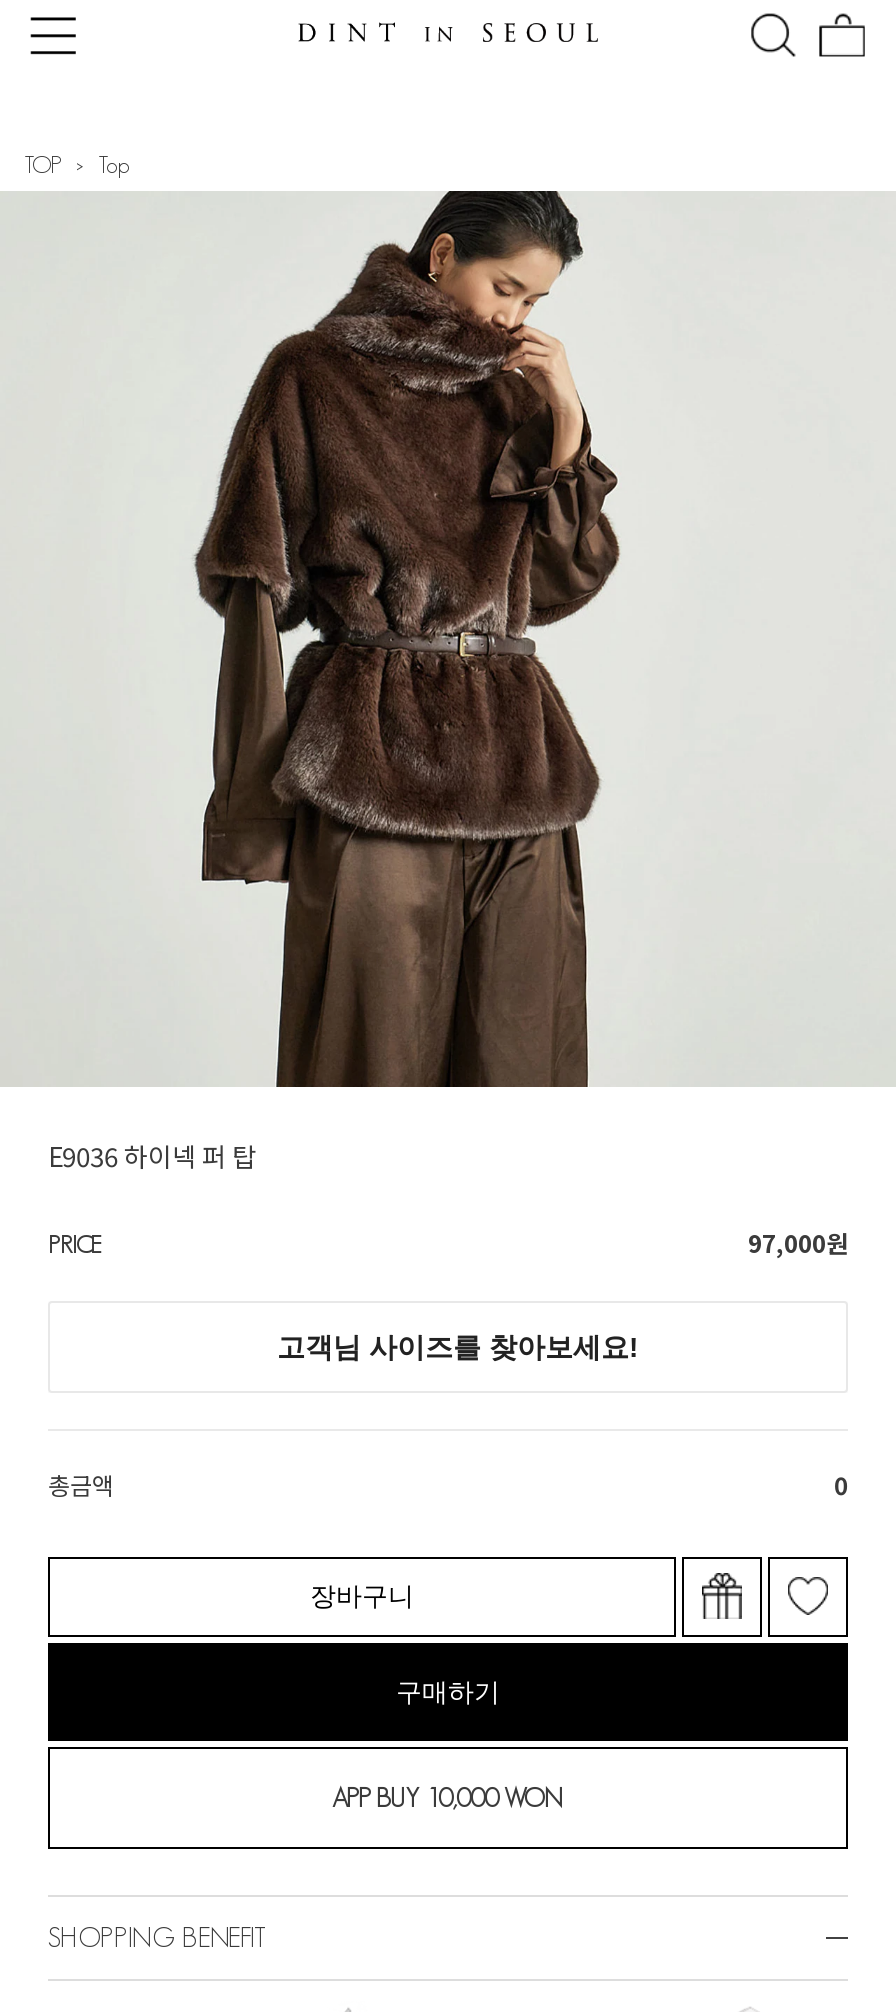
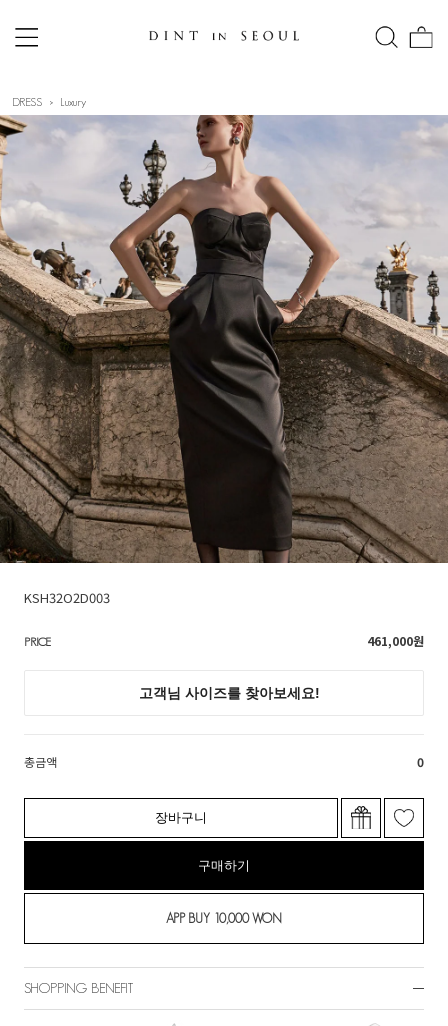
- TOP
- Top
+ DRESS
+ Luxury

- [image]
- E9036 하이넥 퍼 탑
+ [image]
+ KSH32O2D003

- 97,000원
+ 461,000원
